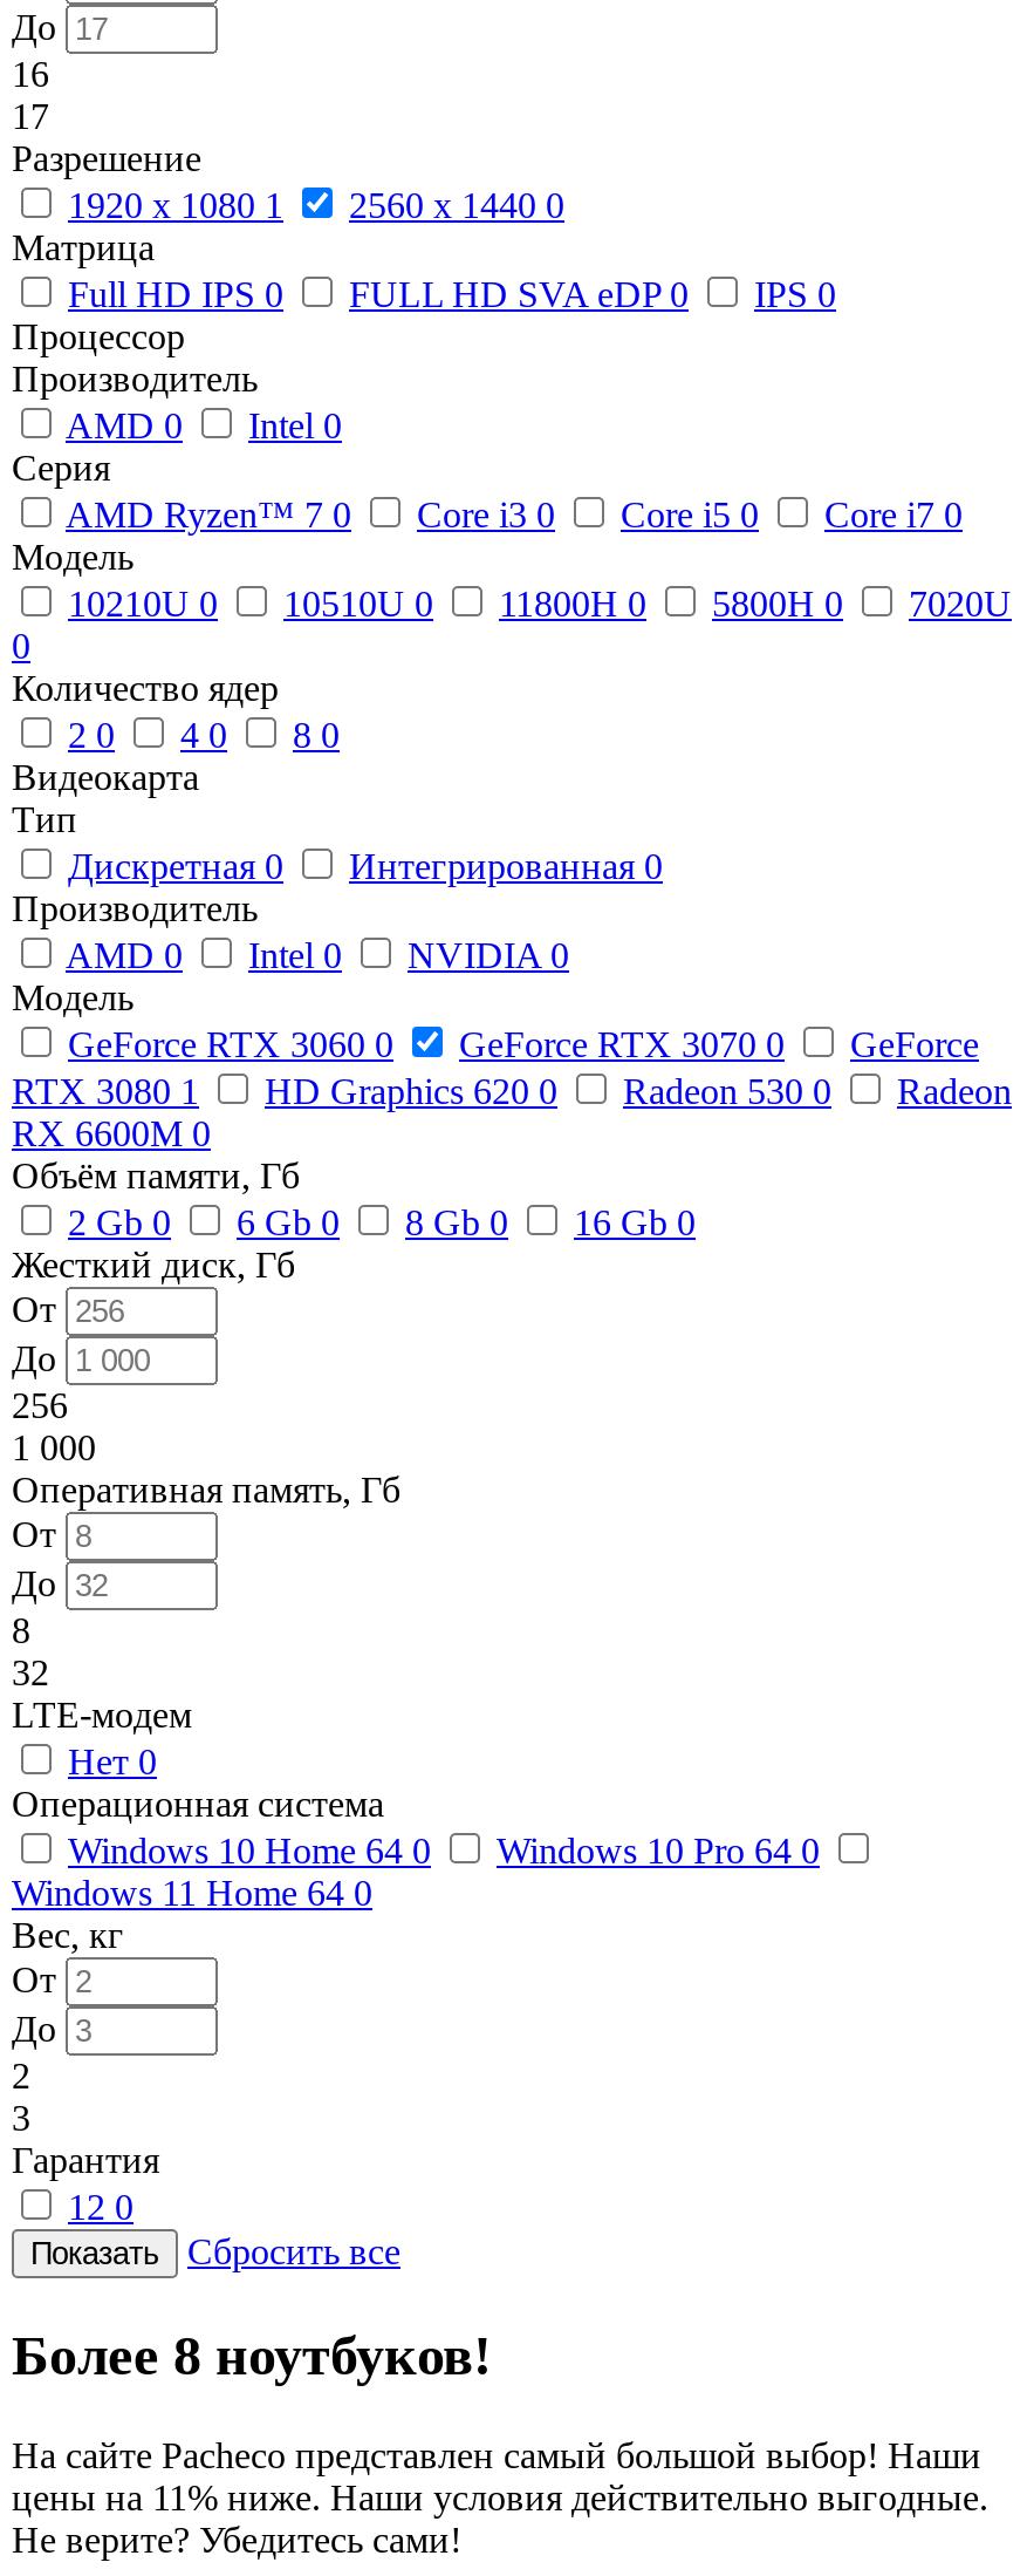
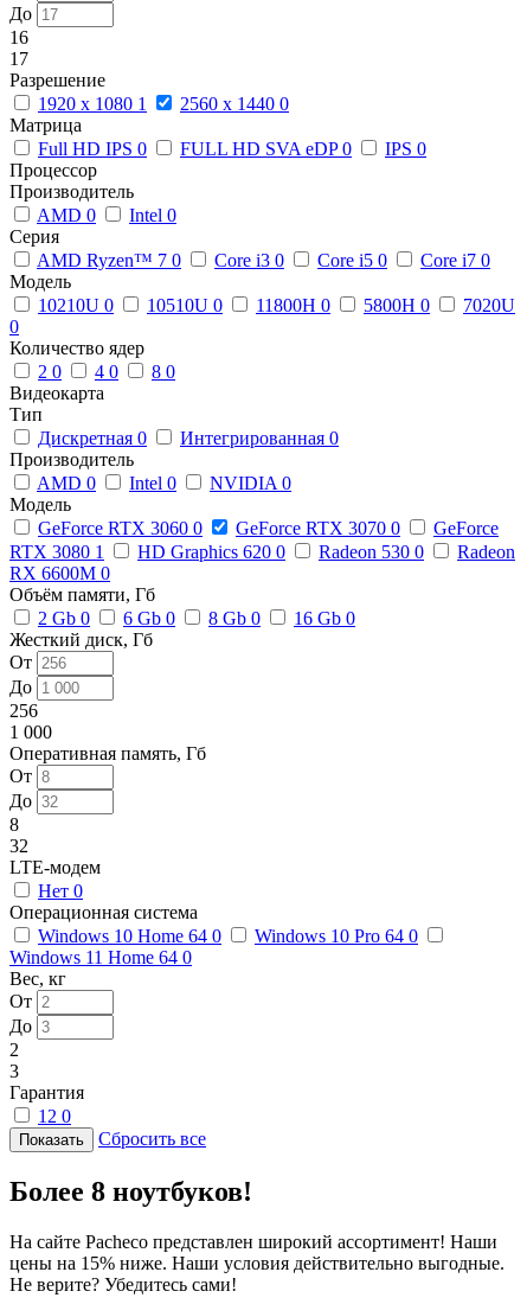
- На сайте Pacheco представлен самый большой выбор! Наши
- цены на 11% ниже. Наши условия действительно выгодные.
+ На сайте Pacheco представлен широкий ассортимент! Наши
+ цены на 15% ниже. Наши условия действительно выгодные.
